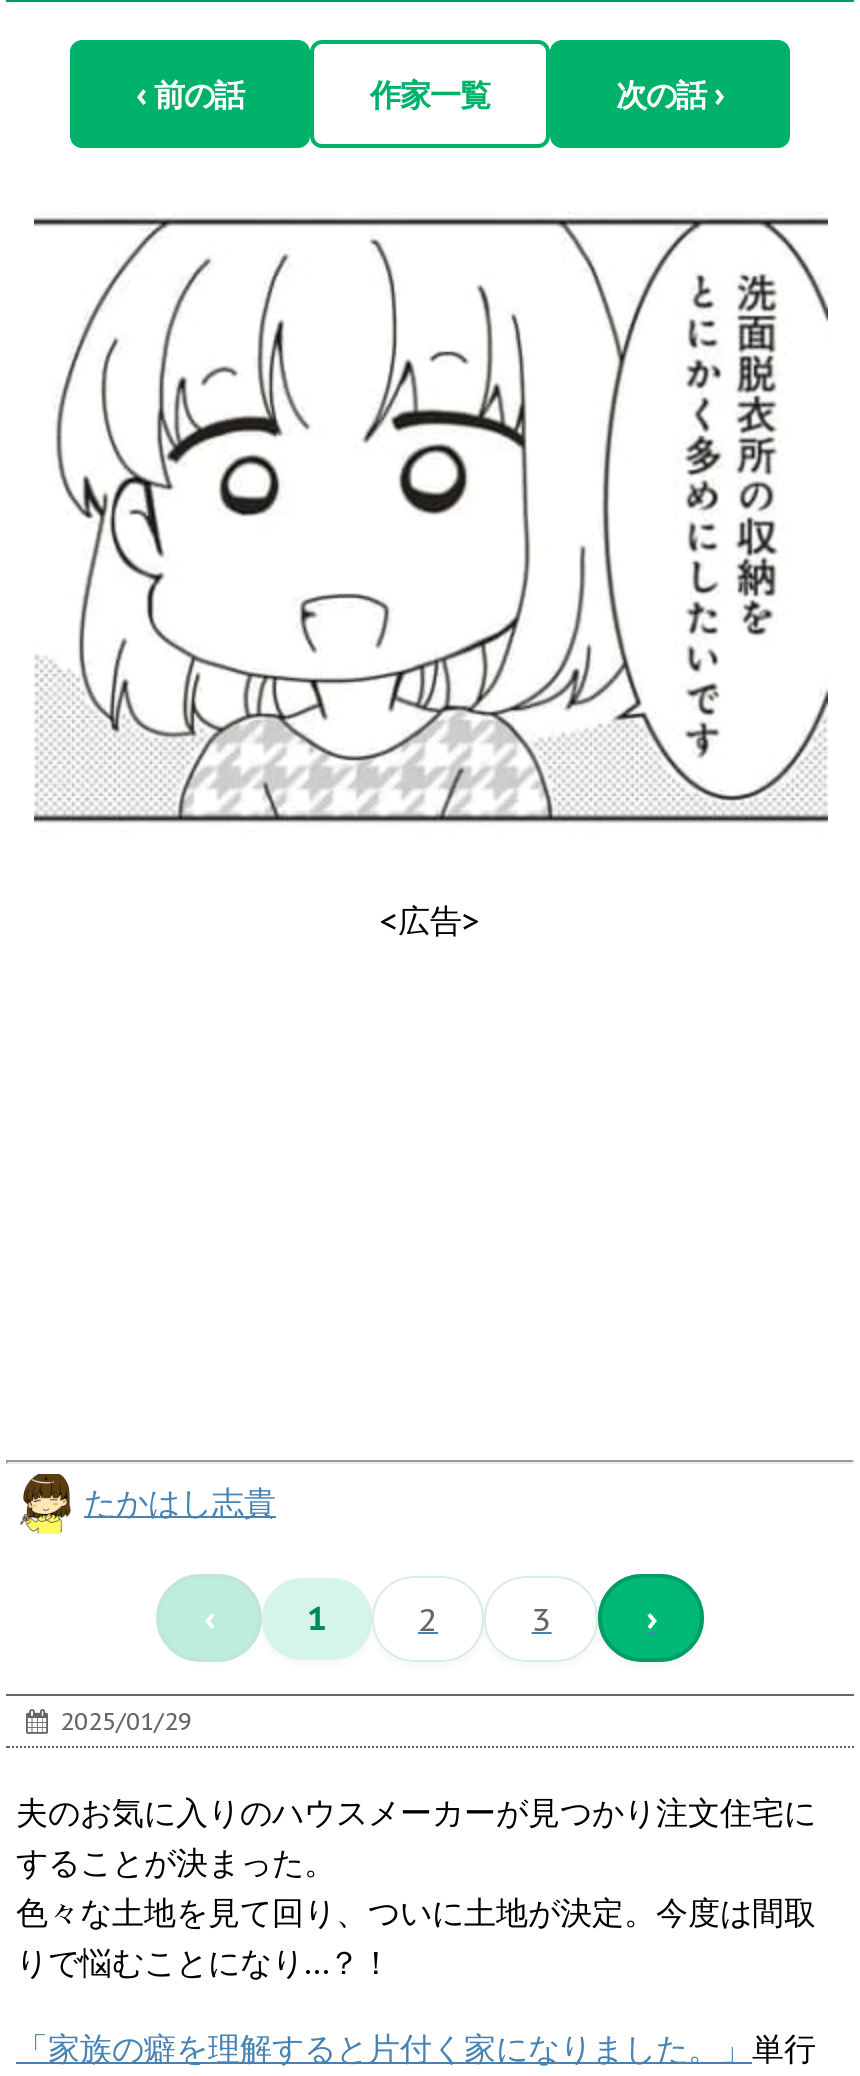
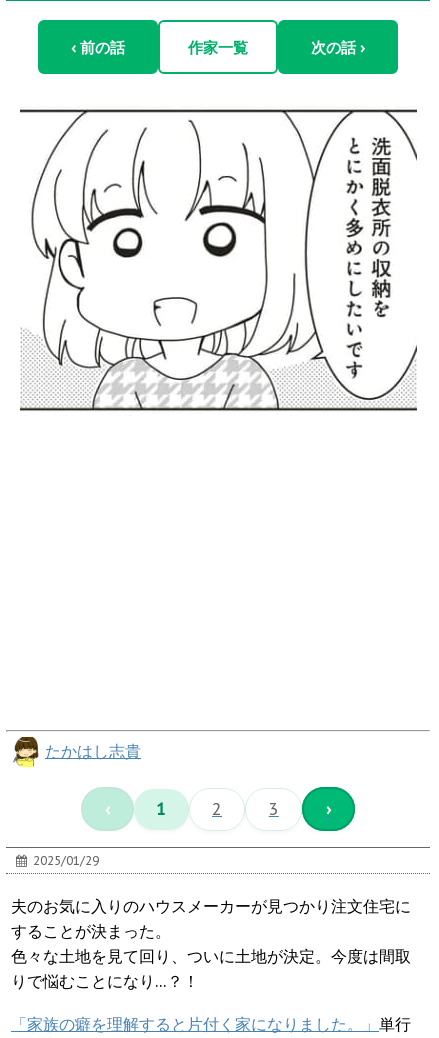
- <広告>
